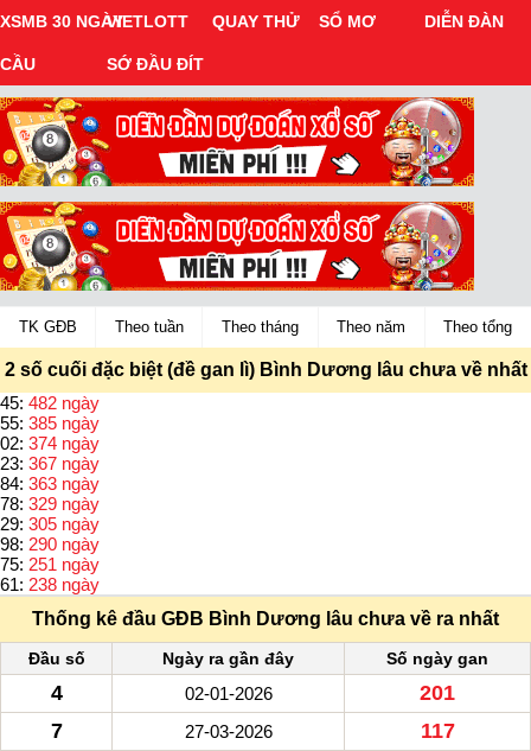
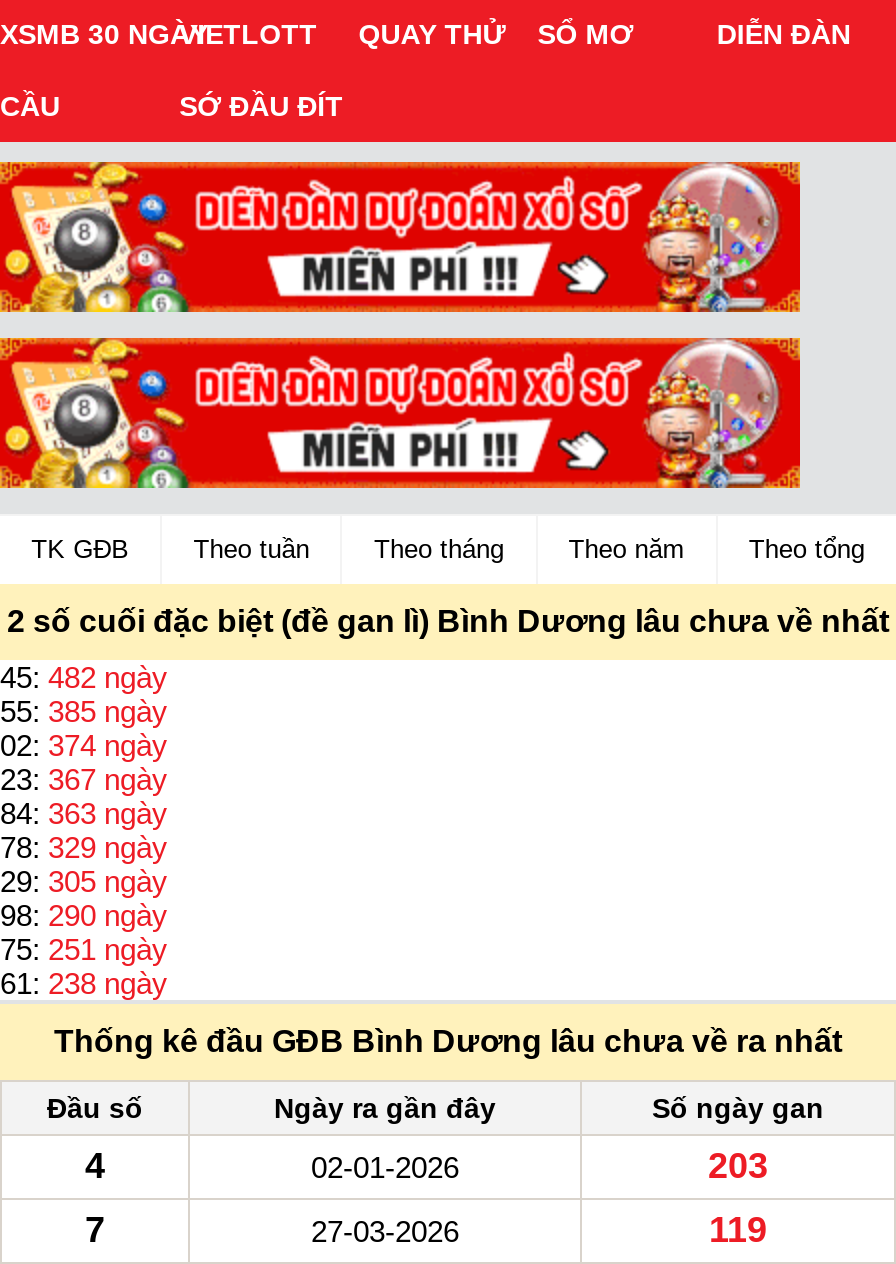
- 201
+ 203

- 117
+ 119
